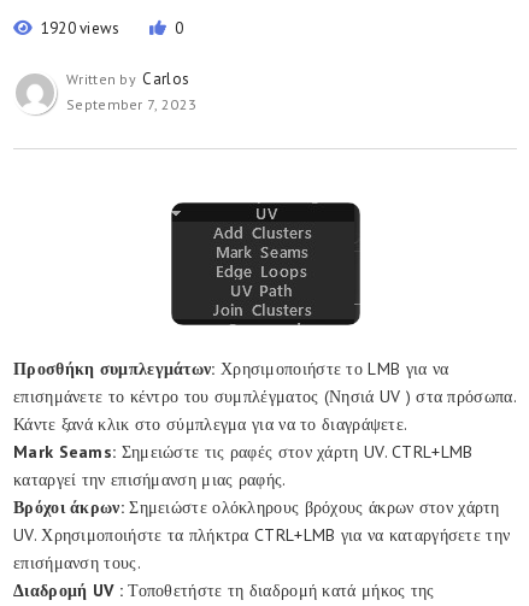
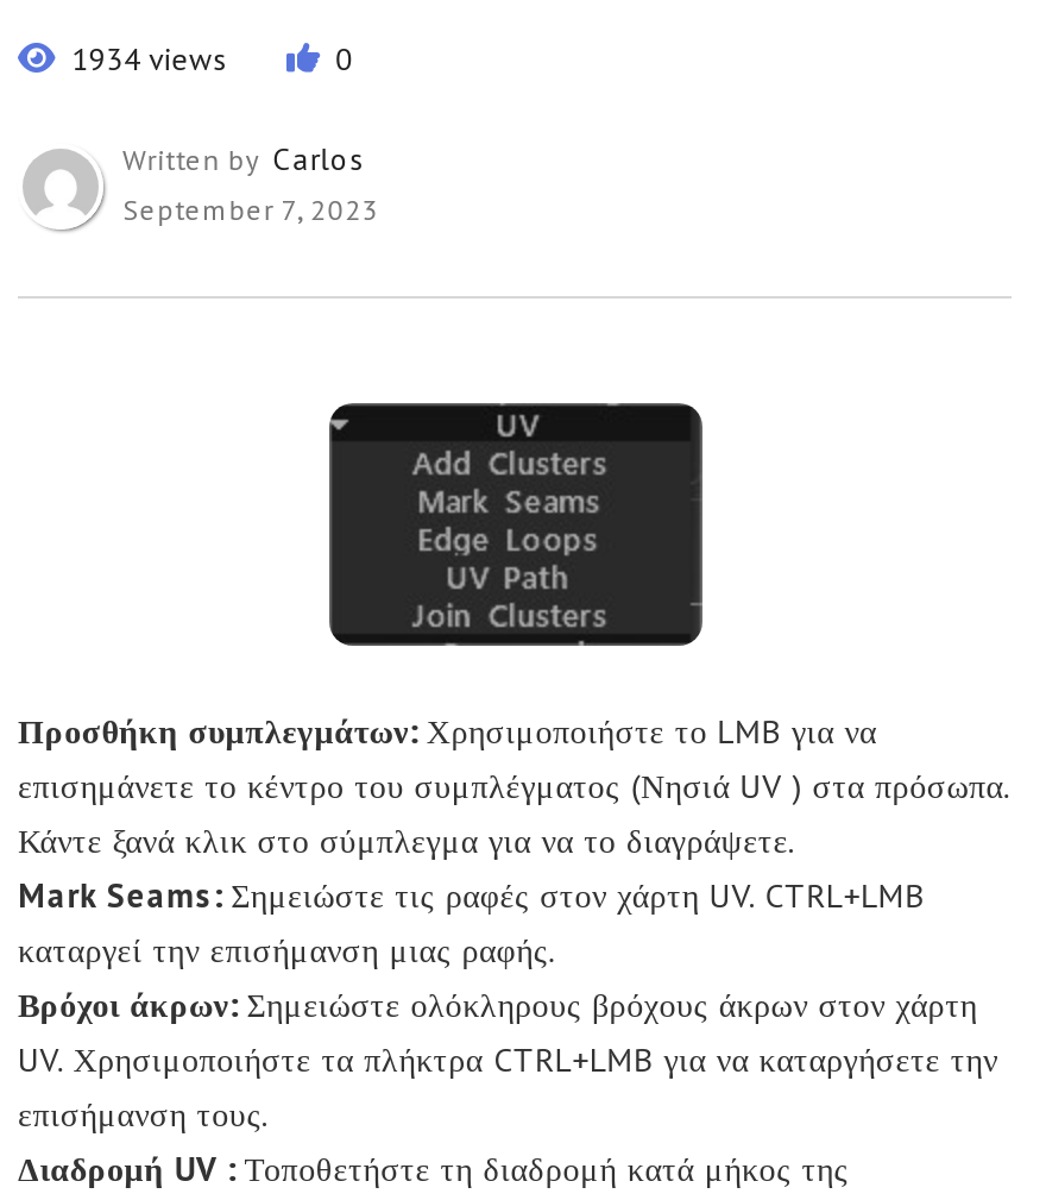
- 1920 views
+ 1934 views
